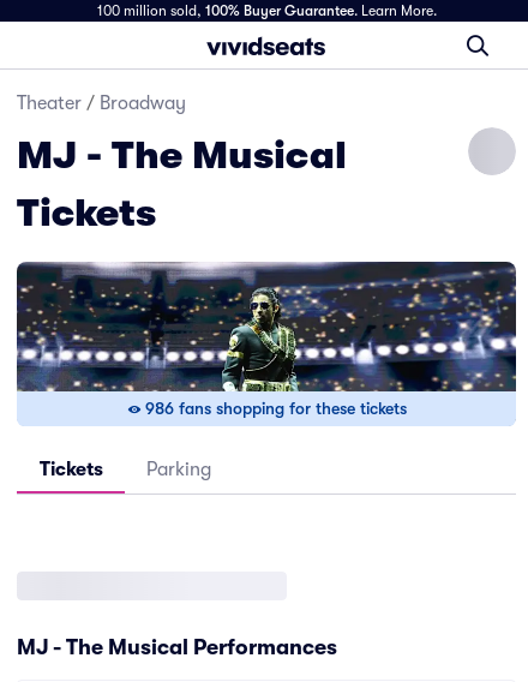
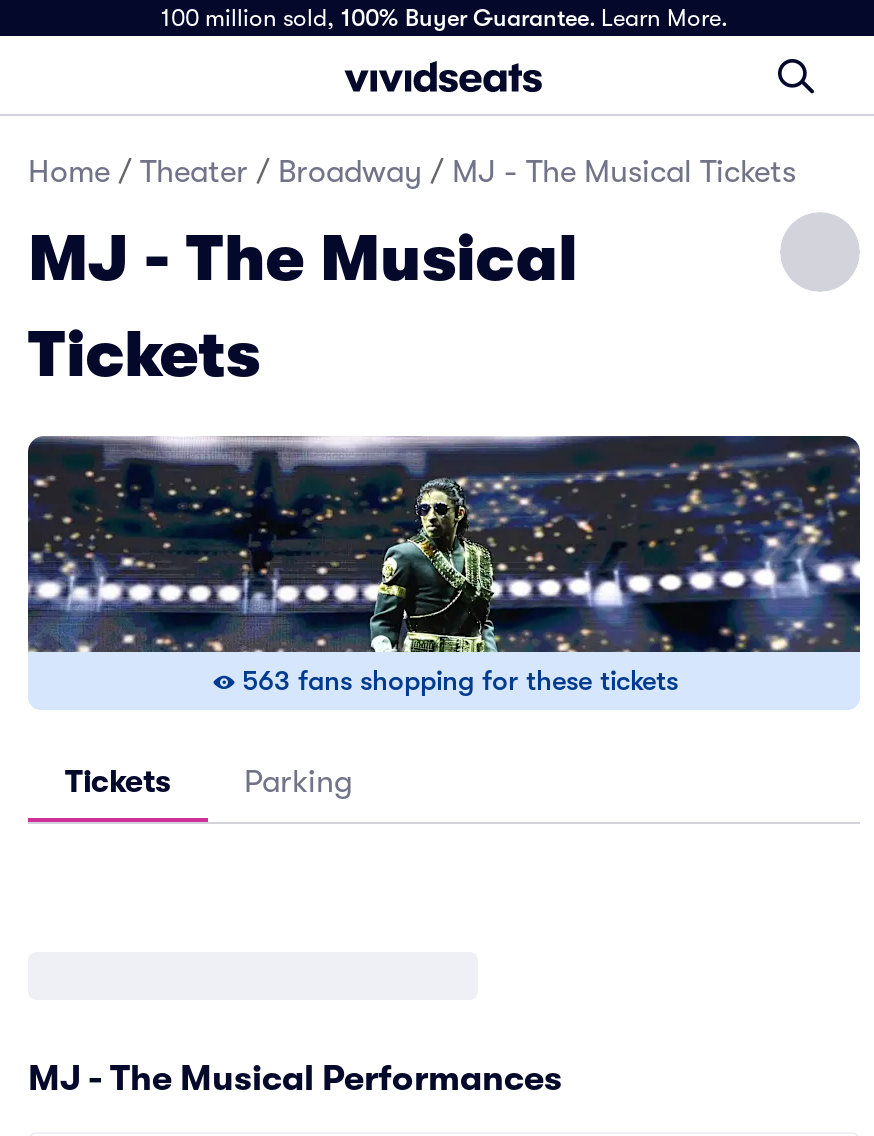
- Theater / Broadway
+ Home / Theater / Broadway / MJ - The Musical Tickets

- 986 fans shopping for these tickets
+ 563 fans shopping for these tickets
